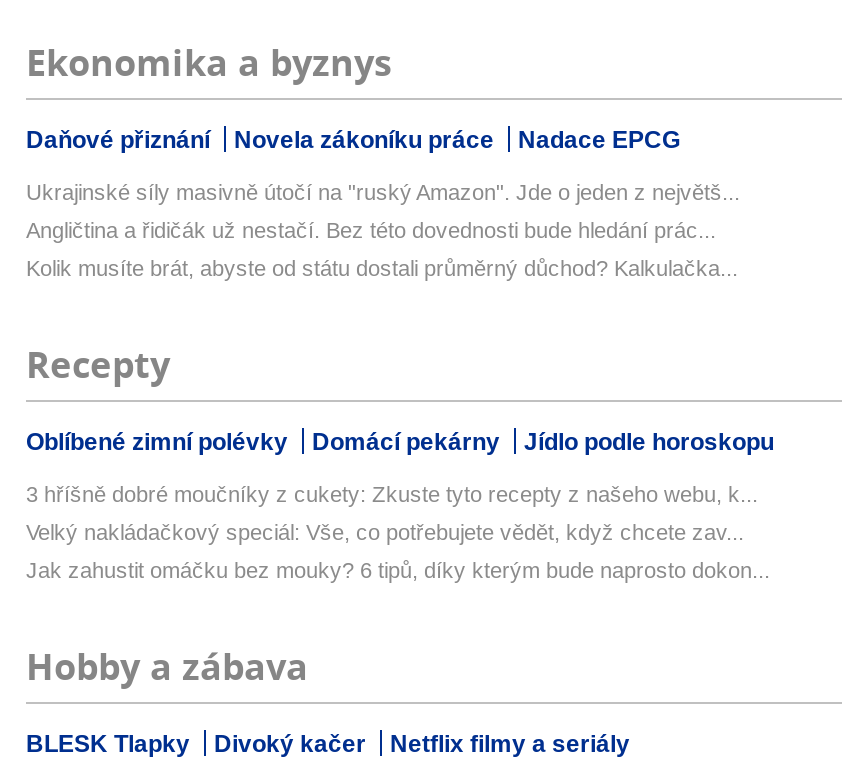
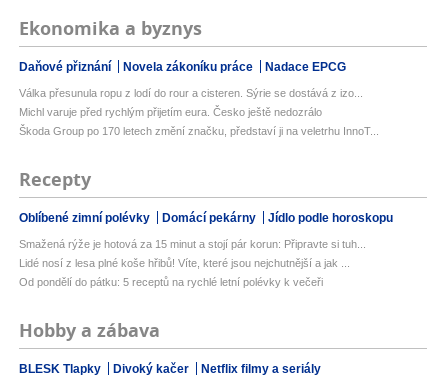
- Ukrajinské síly masivně útočí na "ruský Amazon". Jde o jeden z největš...
+ Válka přesunula ropu z lodí do rour a cisteren. Sýrie se dostává z izo...

- Angličtina a řidičák už nestačí. Bez této dovednosti bude hledání prác...
+ Michl varuje před rychlým přijetím eura. Česko ještě nedozrálo

- Kolik musíte brát, abyste od státu dostali průměrný důchod? Kalkulačka...
+ Škoda Group po 170 letech změní značku, představí ji na veletrhu InnoT...

- 3 hříšně dobré moučníky z cukety: Zkuste tyto recepty z našeho webu, k...
+ Smažená rýže je hotová za 15 minut a stojí pár korun: Připravte si tuh...

- Velký nakládačkový speciál: Vše, co potřebujete vědět, když chcete zav...
+ Lidé nosí z lesa plné koše hřibů! Víte, které jsou nejchutnější a jak ...

- Jak zahustit omáčku bez mouky? 6 tipů, díky kterým bude naprosto dokon...
+ Od pondělí do pátku: 5 receptů na rychlé letní polévky k večeři
